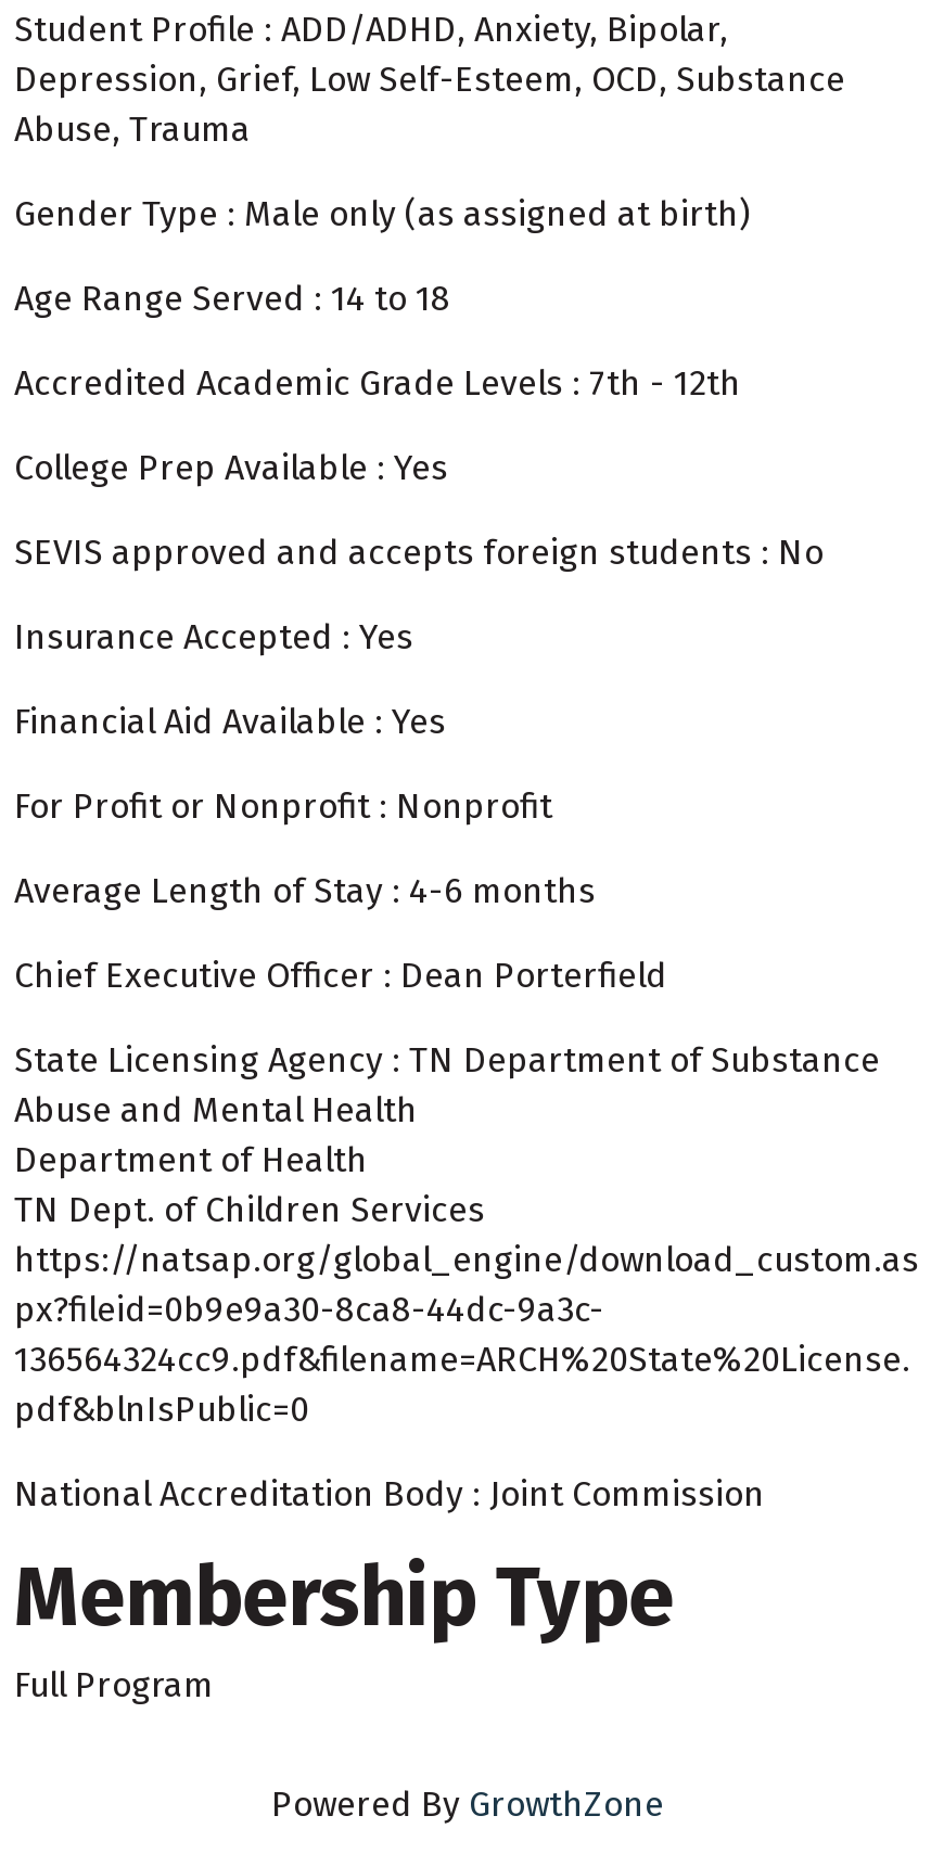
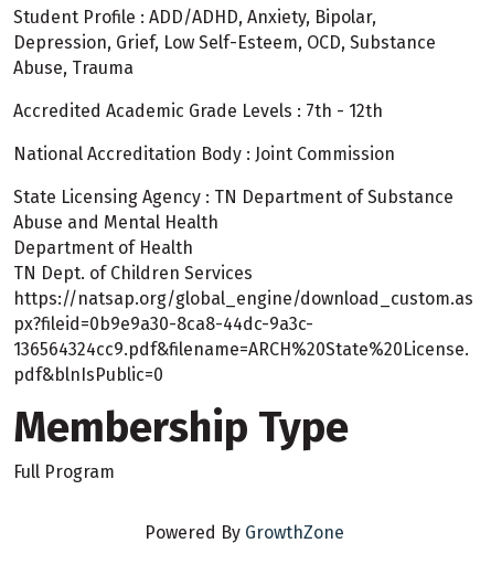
- Gender Type : Male only (as assigned at birth)
- Age Range Served : 14 to 18

- College Prep Available : Yes
- SEVIS approved and accepts foreign students : No
- Insurance Accepted : Yes
- Financial Aid Available : Yes
- For Profit or Nonprofit : Nonprofit
- Average Length of Stay : 4-6 months
- Chief Executive Officer : Dean Porterfield

moved up: National Accreditation Body : Joint Commission
